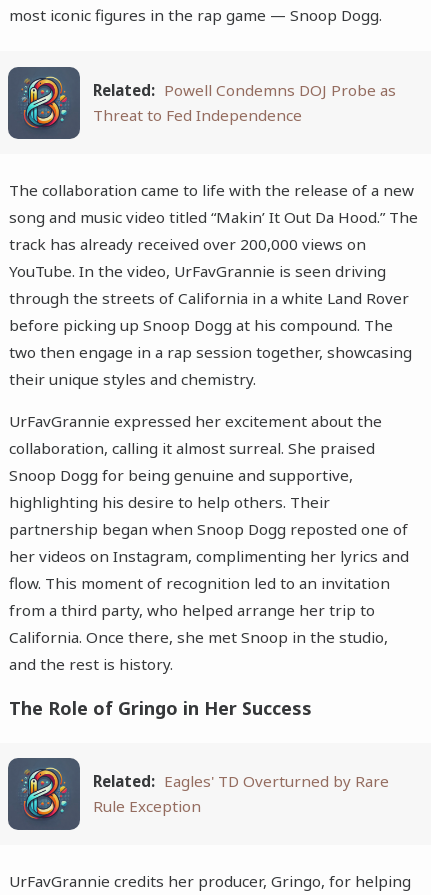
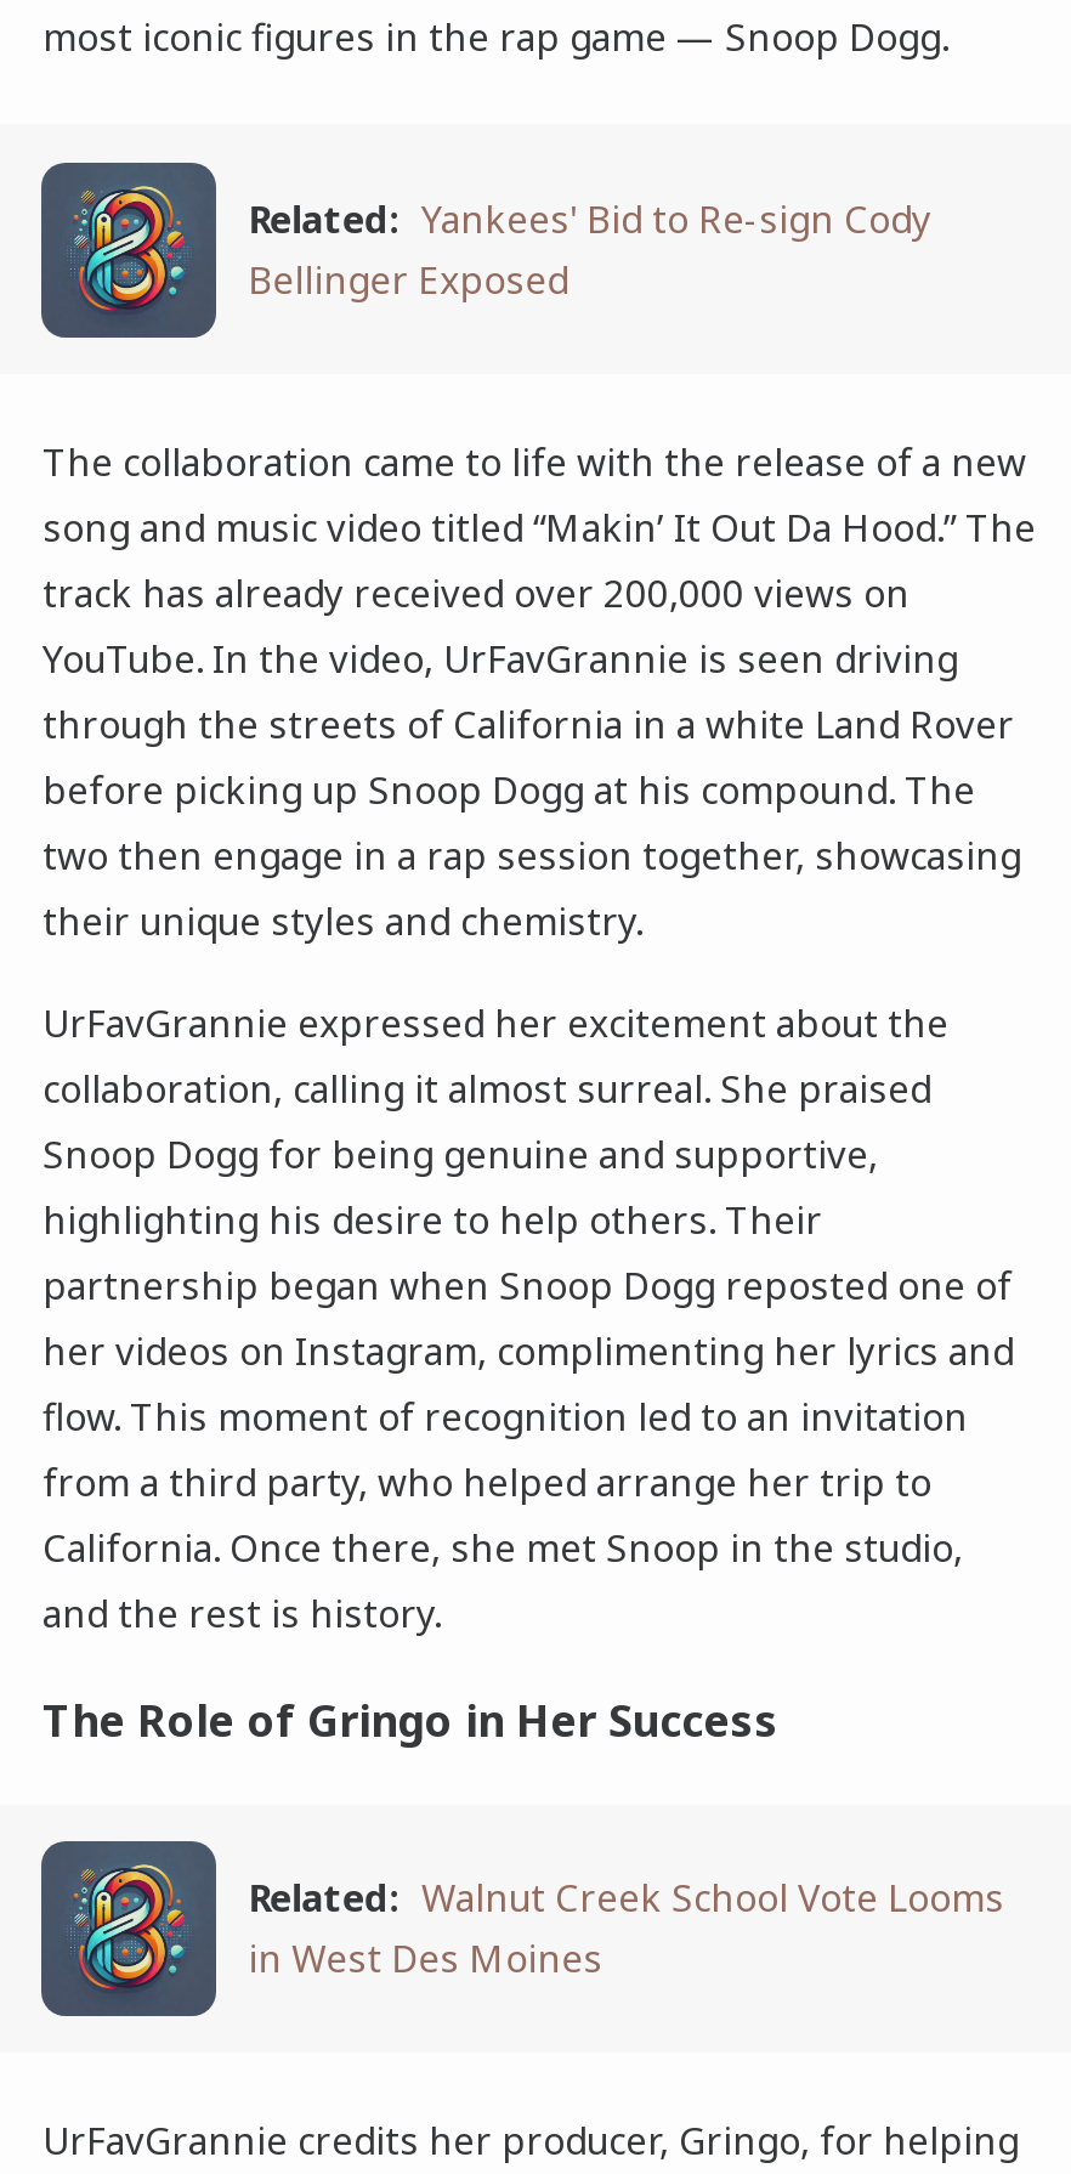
- Related: Powell Condemns DOJ Probe as
- Threat to Fed Independence
+ Related: Yankees' Bid to Re-sign Cody
+ Bellinger Exposed

- Related: Eagles' TD Overturned by Rare
- Rule Exception
+ Related: Walnut Creek School Vote Looms
+ in West Des Moines
